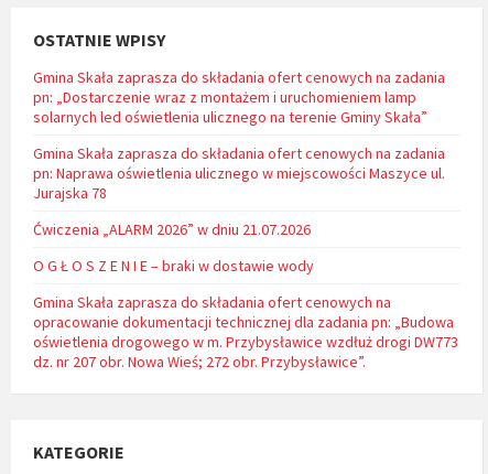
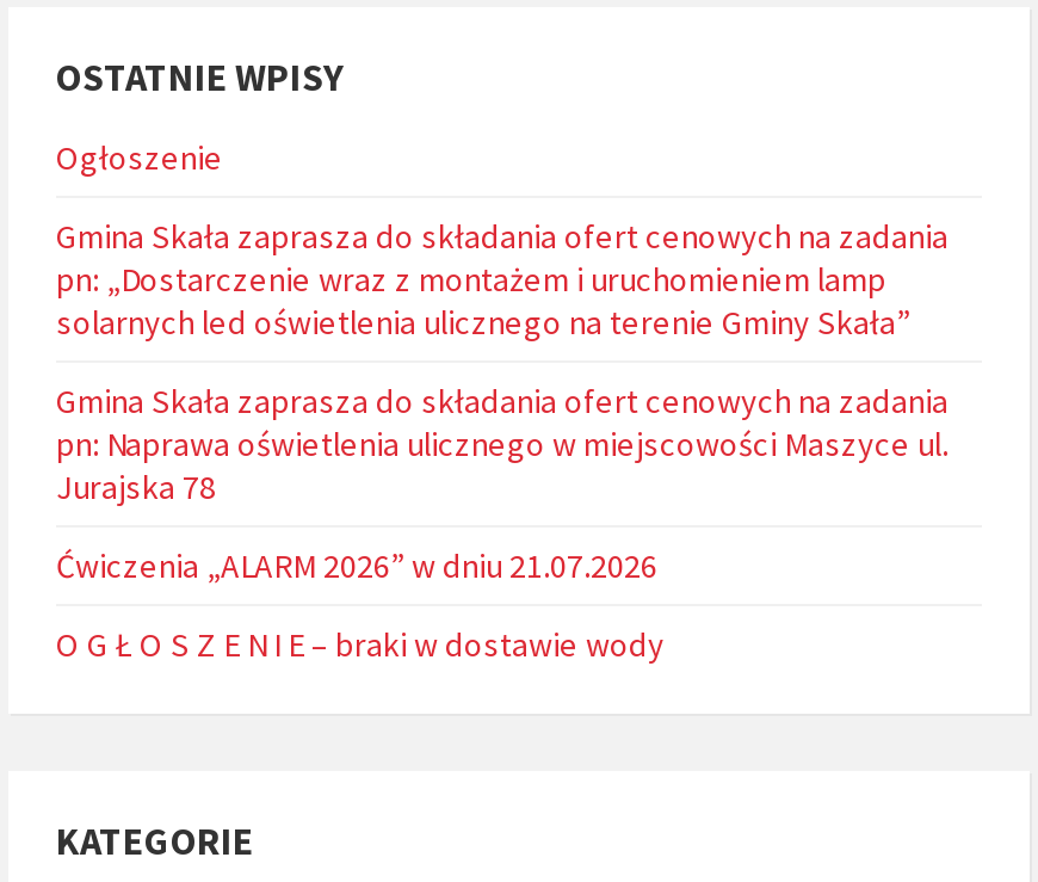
+ Ogłoszenie

moved down: Gmina Skała zaprasza do składania ofert cenowych na zadania | pn: „Dostarczenie wraz z montażem i uruchomieniem lamp | solarnych led oświetlenia ulicznego na terenie Gminy Skała” | Gmina Skała zaprasza do składania ofert cenowych na zadania | pn: Naprawa oświetlenia ulicznego w miejscowości Maszyce ul. | Jurajska 78 | Ćwiczenia „ALARM 2026” w dniu 21.07.2026 | O G Ł O S Z E N I E – braki w dostawie wody

- Gmina Skała zaprasza do składania ofert cenowych na
- opracowanie dokumentacji technicznej dla zadania pn: „Budowa
- oświetlenia drogowego w m. Przybysławice wzdłuż drogi DW773
- dz. nr 207 obr. Nowa Wieś; 272 obr. Przybysławice”.
